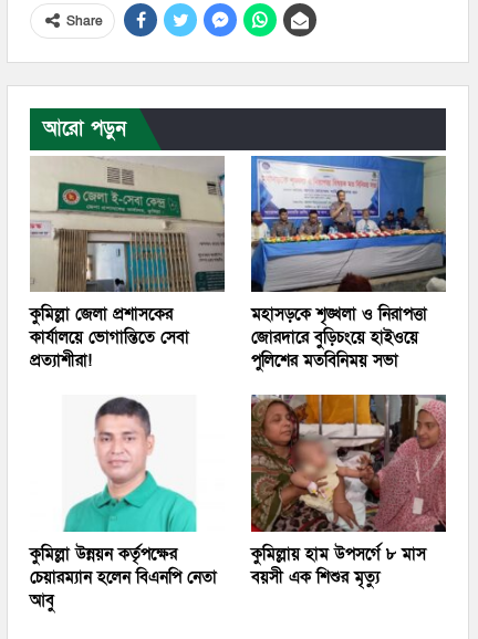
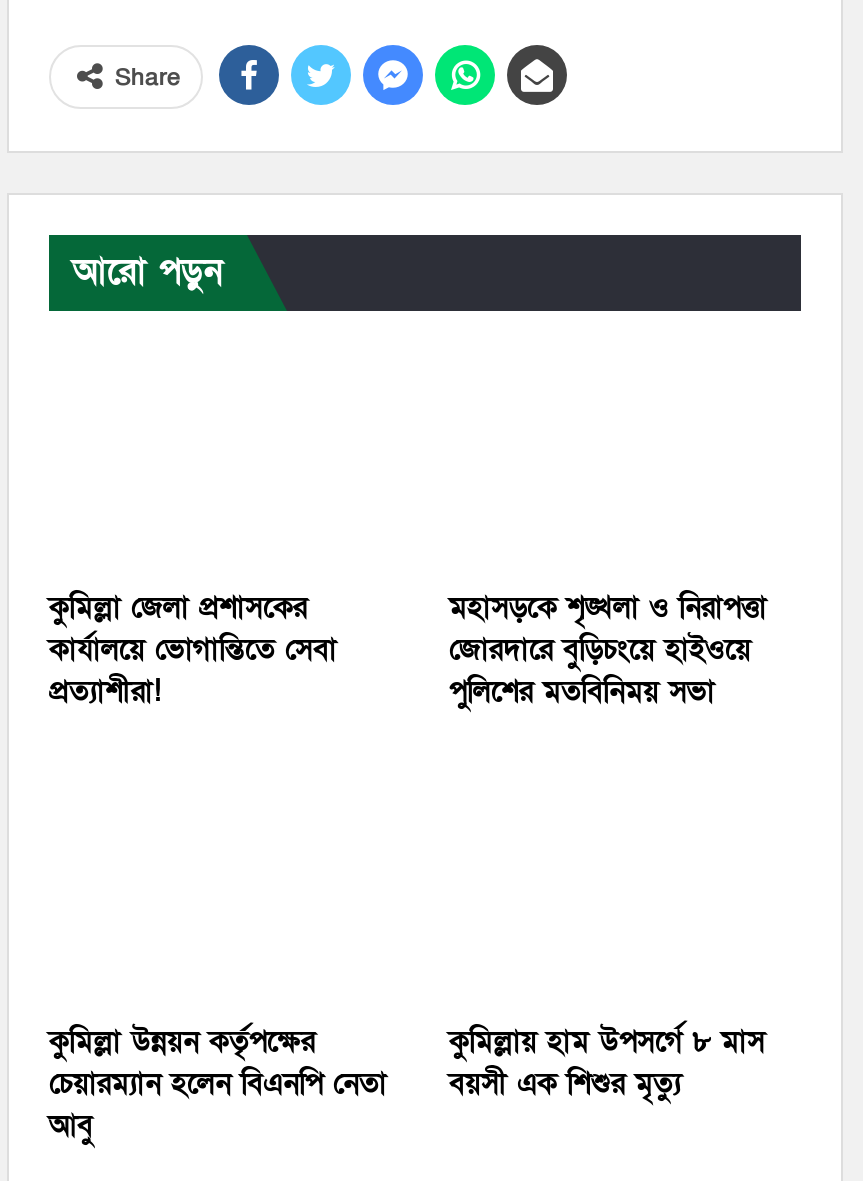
- [image]

- [image]

- [image]

- [image]
